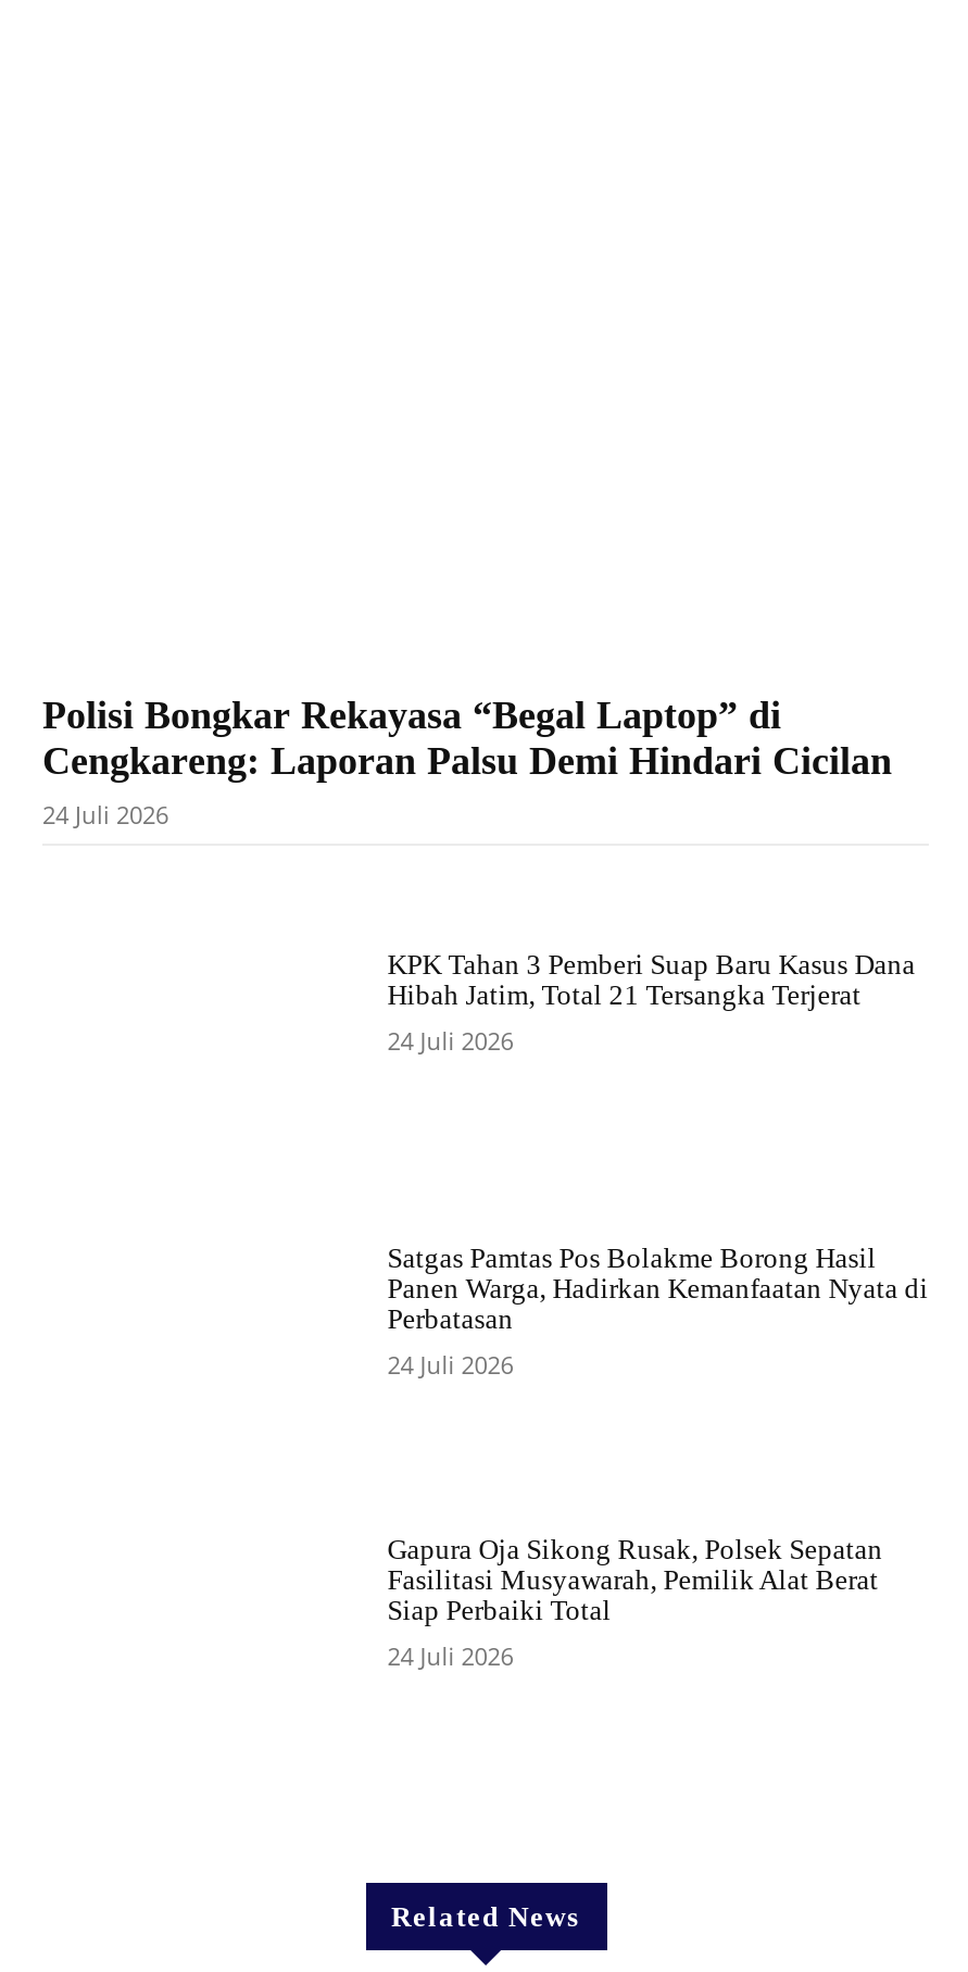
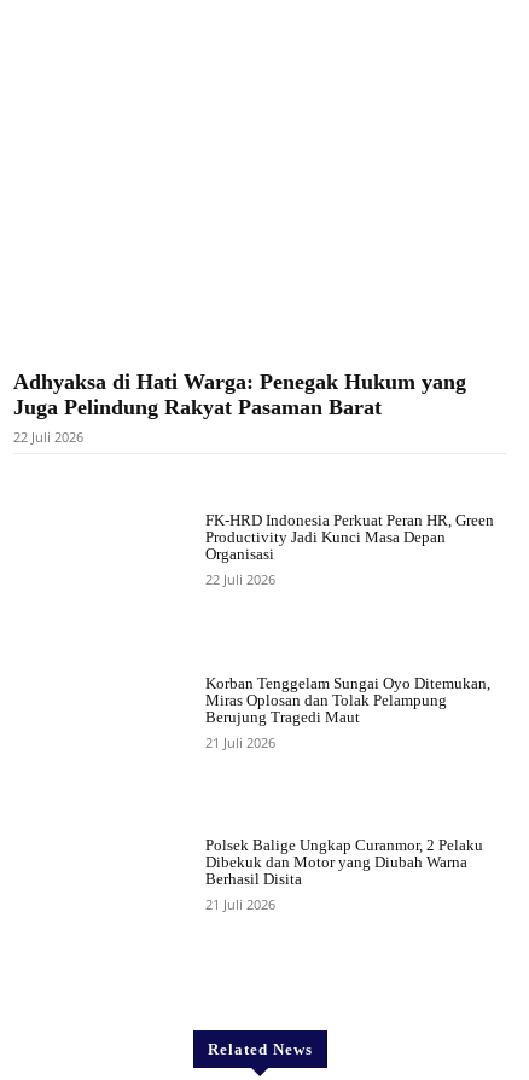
- Polisi Bongkar Rekayasa “Begal Laptop” di
- Cengkareng: Laporan Palsu Demi Hindari Cicilan
- 24 Juli 2026
+ Adhyaksa di Hati Warga: Penegak Hukum yang
+ Juga Pelindung Rakyat Pasaman Barat
+ 22 Juli 2026

- KPK Tahan 3 Pemberi Suap Baru Kasus Dana
- Hibah Jatim, Total 21 Tersangka Terjerat
- 24 Juli 2026
+ FK-HRD Indonesia Perkuat Peran HR, Green
+ Productivity Jadi Kunci Masa Depan
+ Organisasi
+ 22 Juli 2026

- Satgas Pamtas Pos Bolakme Borong Hasil
- Panen Warga, Hadirkan Kemanfaatan Nyata di
- Perbatasan
- 24 Juli 2026
+ Korban Tenggelam Sungai Oyo Ditemukan,
+ Miras Oplosan dan Tolak Pelampung
+ Berujung Tragedi Maut
+ 21 Juli 2026

- Gapura Oja Sikong Rusak, Polsek Sepatan
- Fasilitasi Musyawarah, Pemilik Alat Berat
- Siap Perbaiki Total
- 24 Juli 2026
+ Polsek Balige Ungkap Curanmor, 2 Pelaku
+ Dibekuk dan Motor yang Diubah Warna
+ Berhasil Disita
+ 21 Juli 2026
